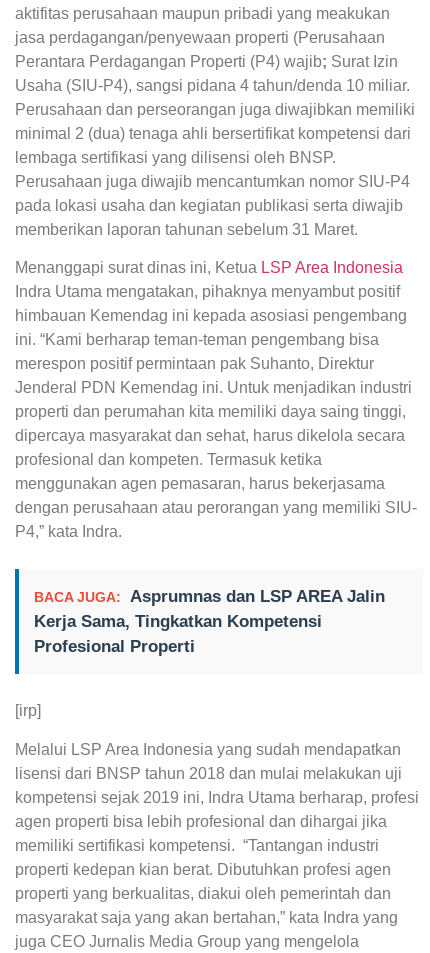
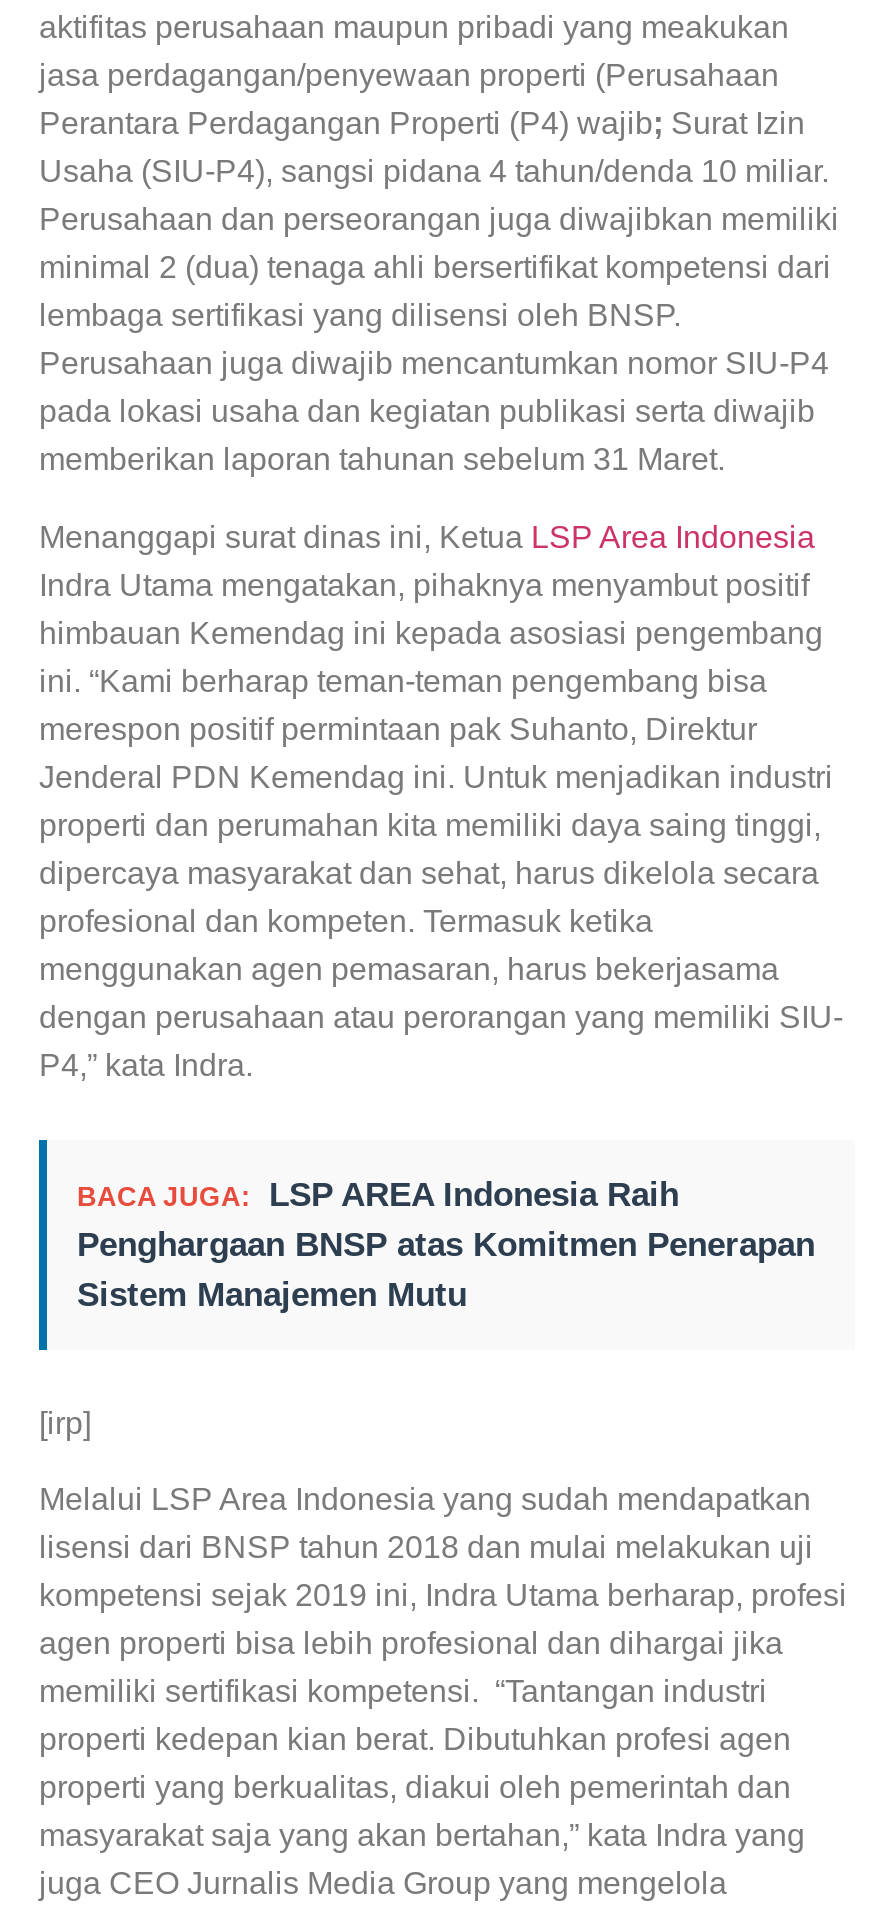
- BACA JUGA: Asprumnas dan LSP AREA Jalin
- Kerja Sama, Tingkatkan Kompetensi
- Profesional Properti
+ BACA JUGA: LSP AREA Indonesia Raih
+ Penghargaan BNSP atas Komitmen Penerapan
+ Sistem Manajemen Mutu
